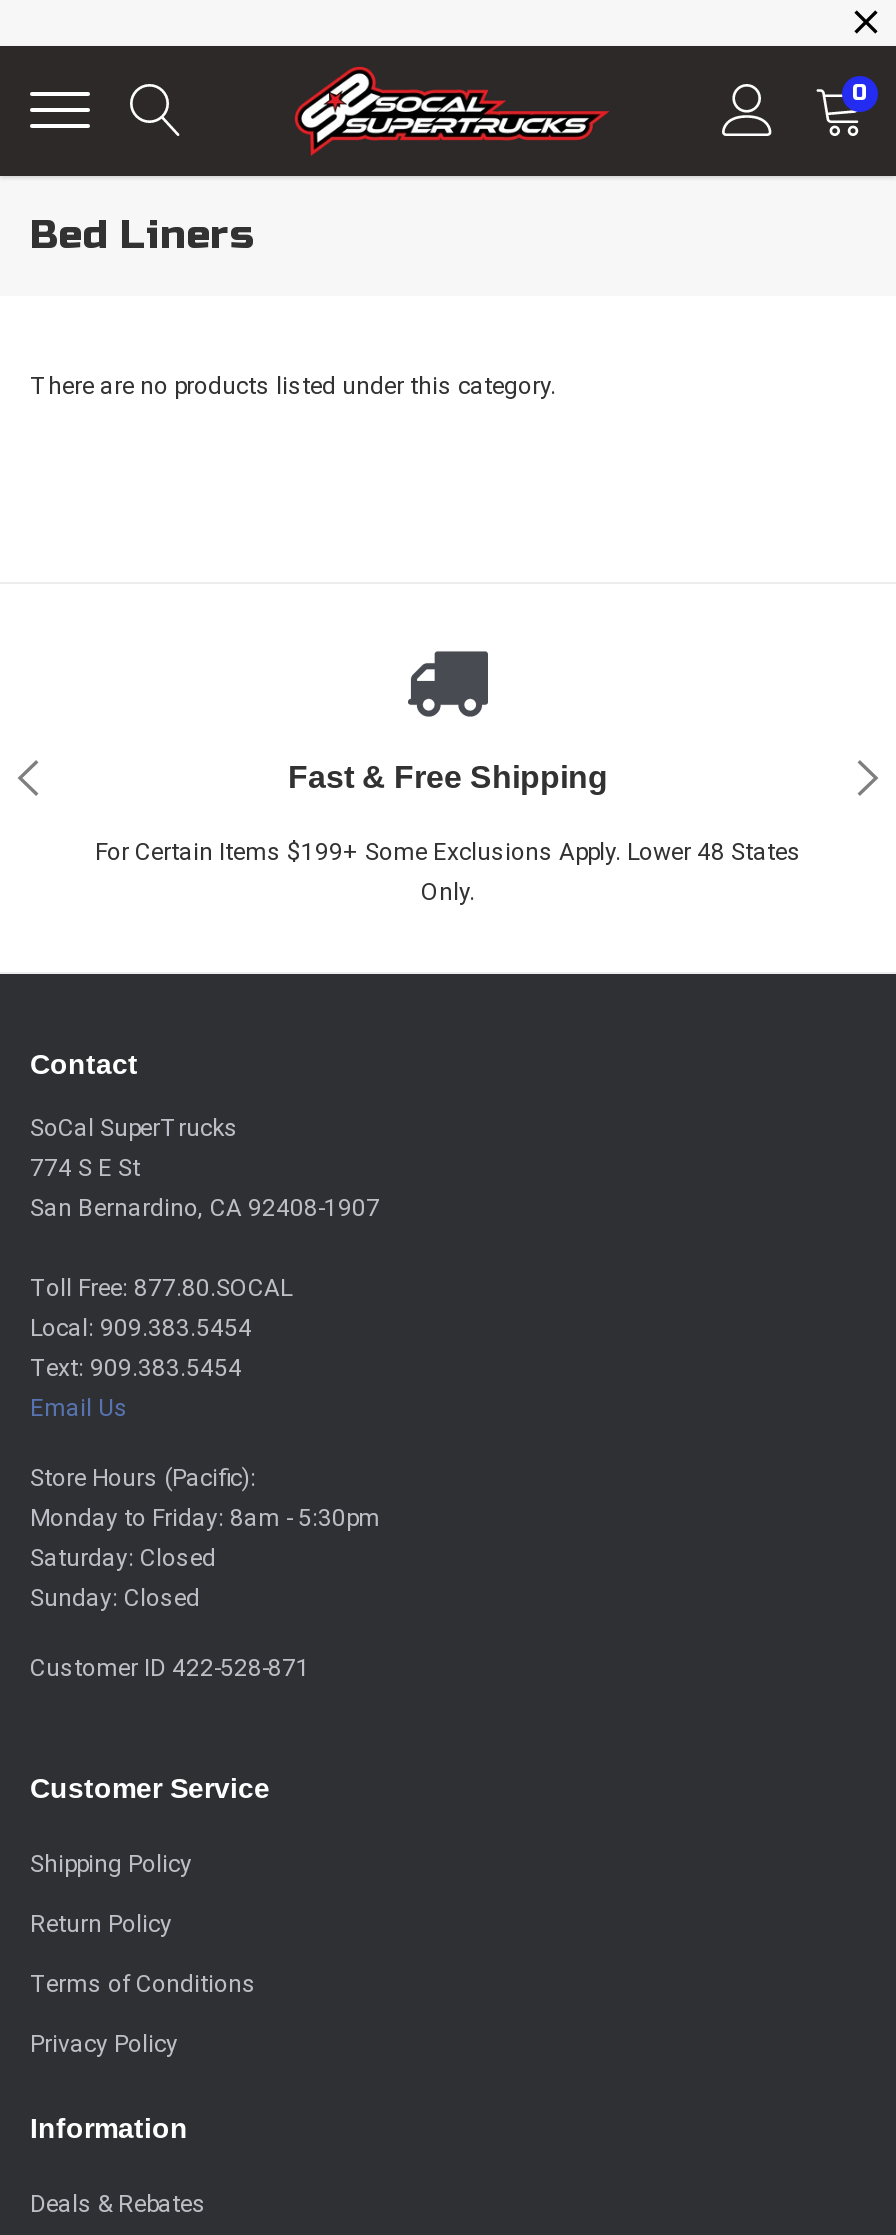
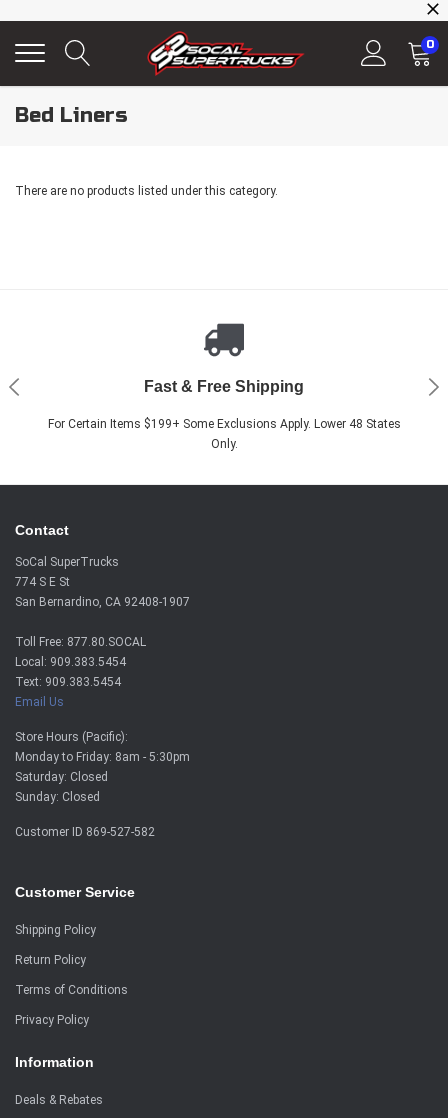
- Customer ID 422-528-871
+ Customer ID 869-527-582
